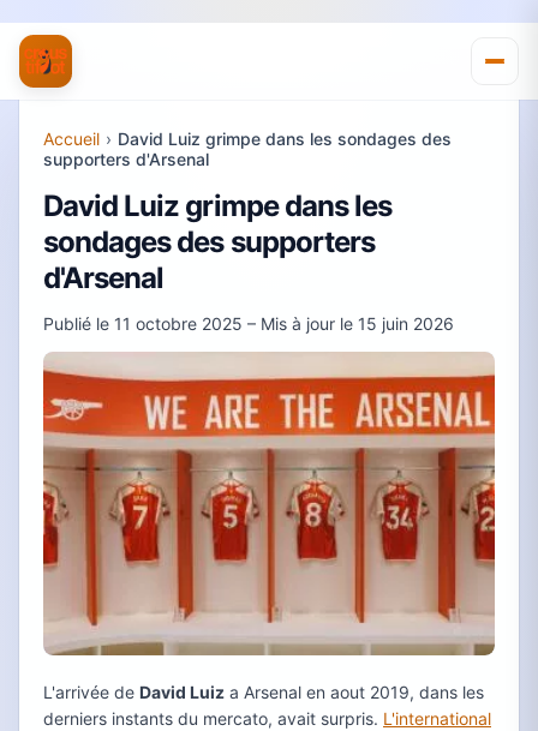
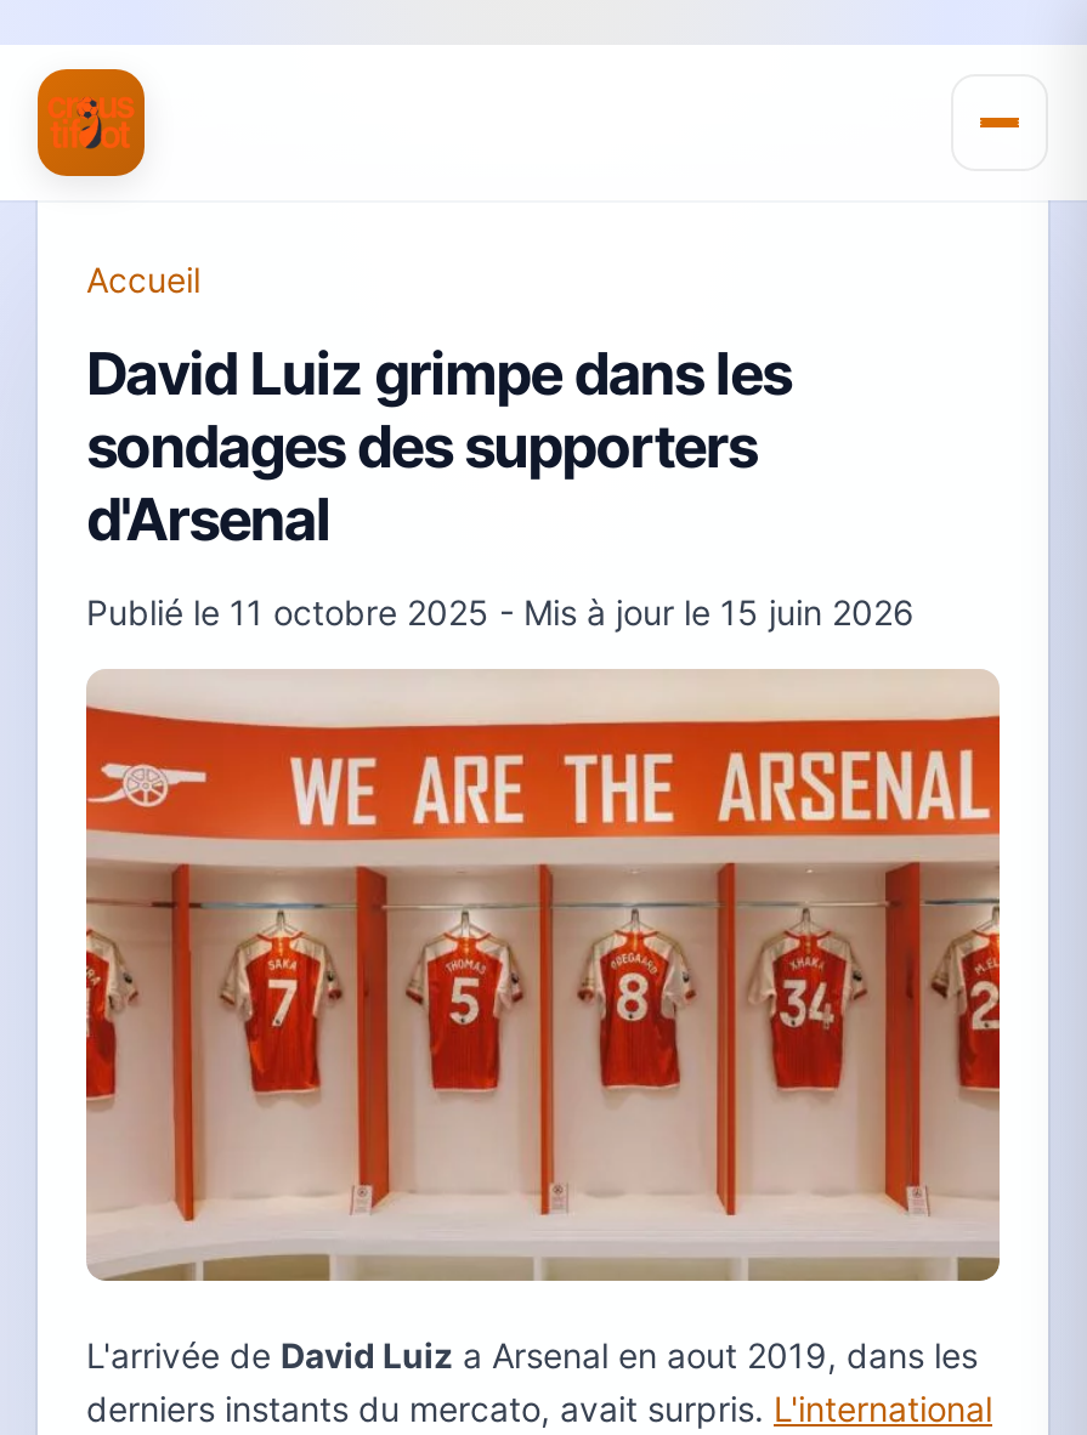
- Accueil › David Luiz grimpe dans les sondages des
- supporters d'Arsenal
+ Accueil

- Publié le 11 octobre 2025 – Mis à jour le 15 juin 2026
+ Publié le 11 octobre 2025 - Mis à jour le 15 juin 2026
